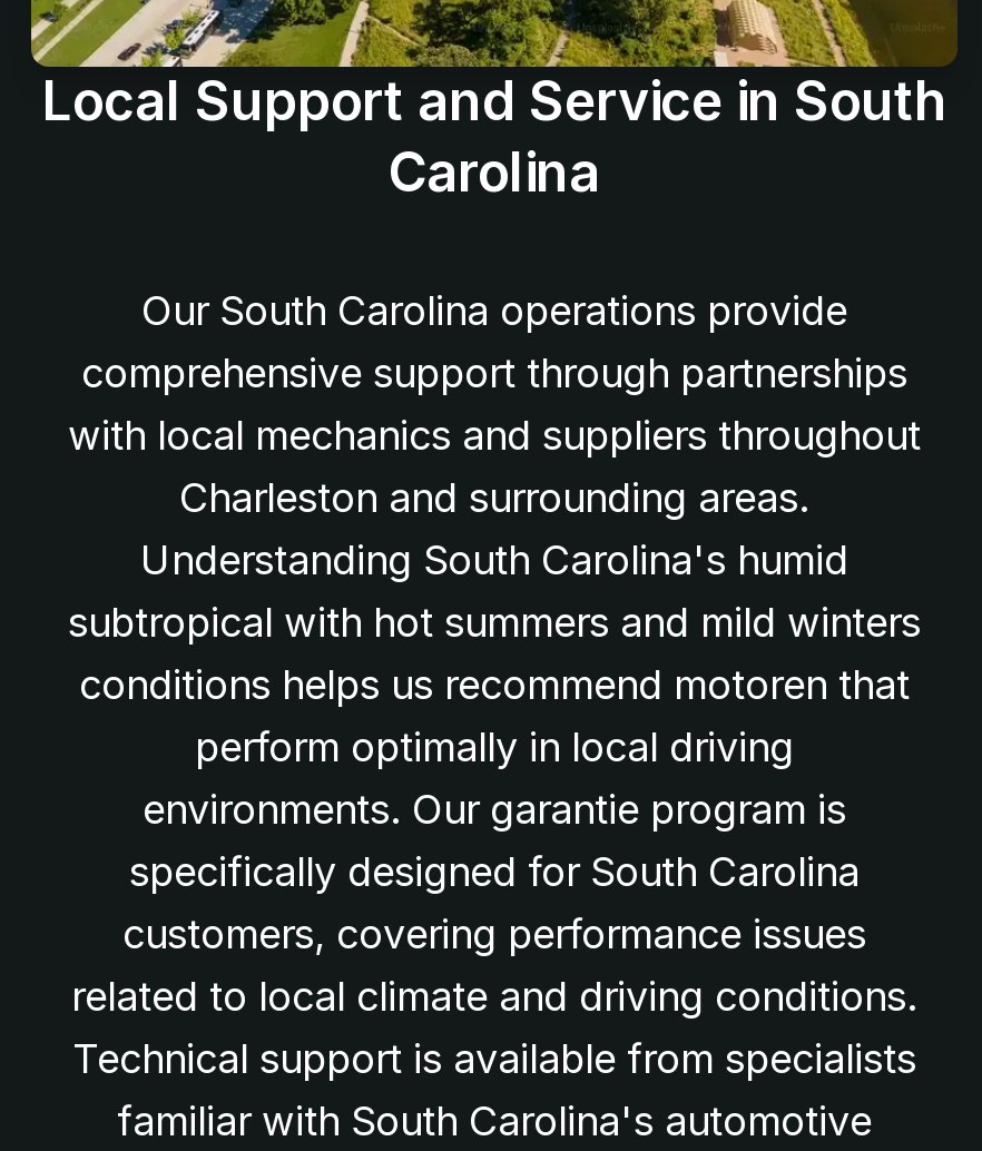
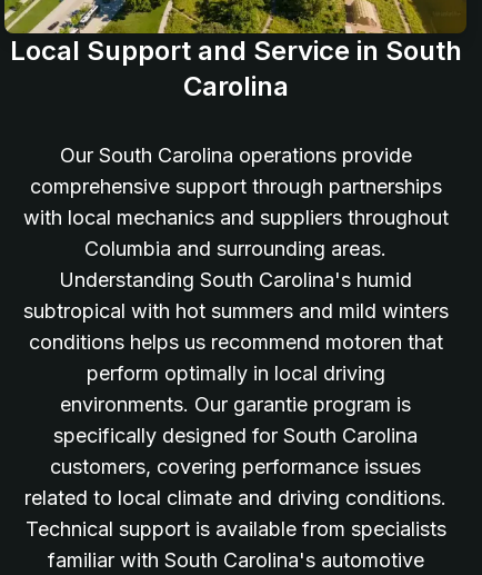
- Charleston and surrounding areas.
+ Columbia and surrounding areas.
